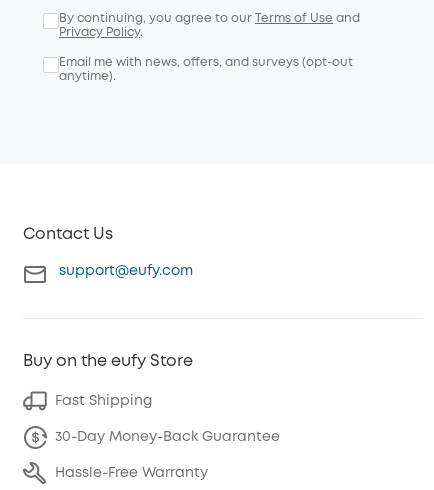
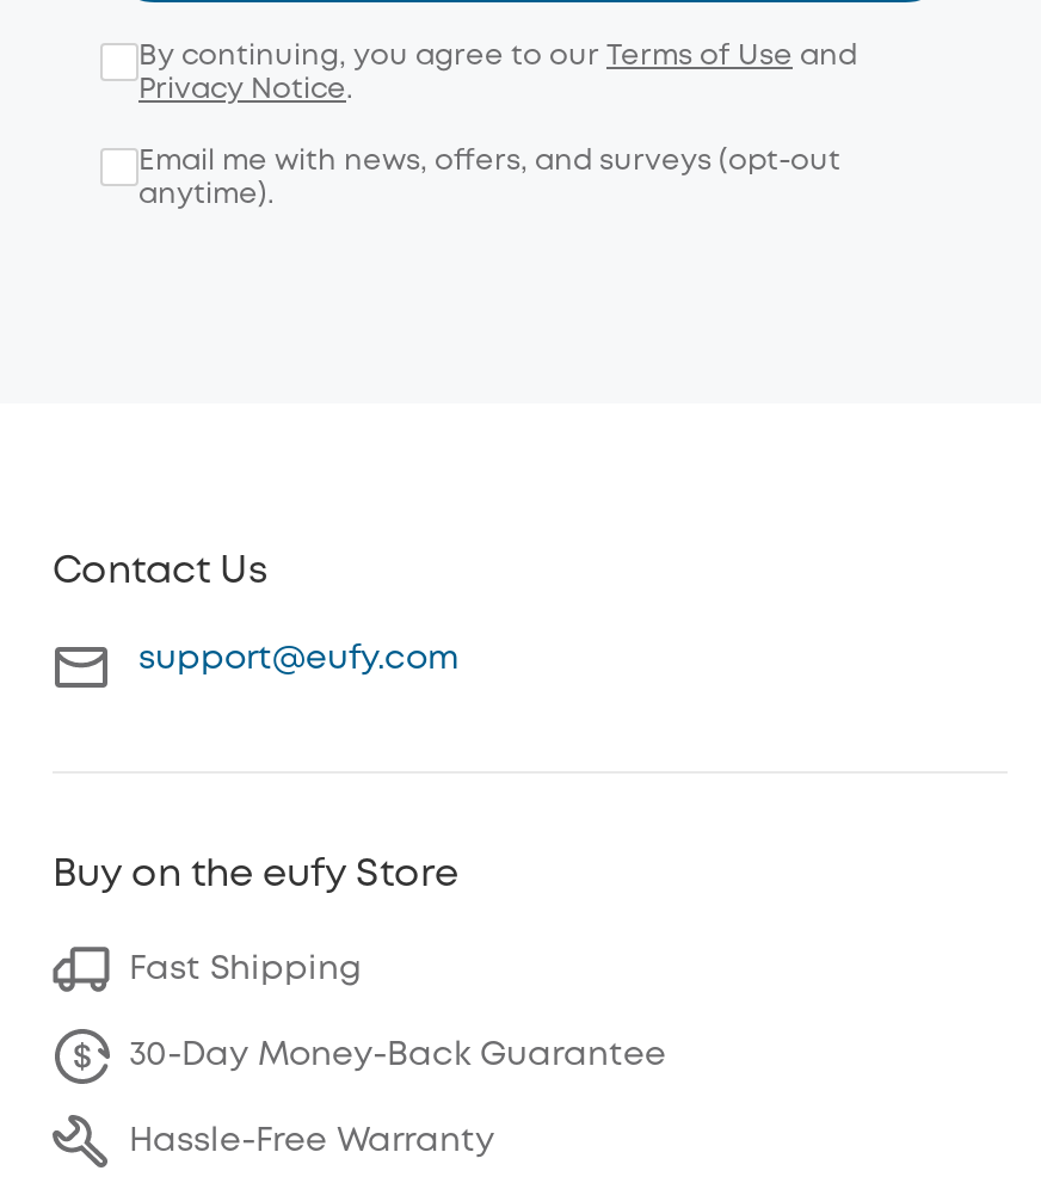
- Privacy Policy.
+ Privacy Notice.
